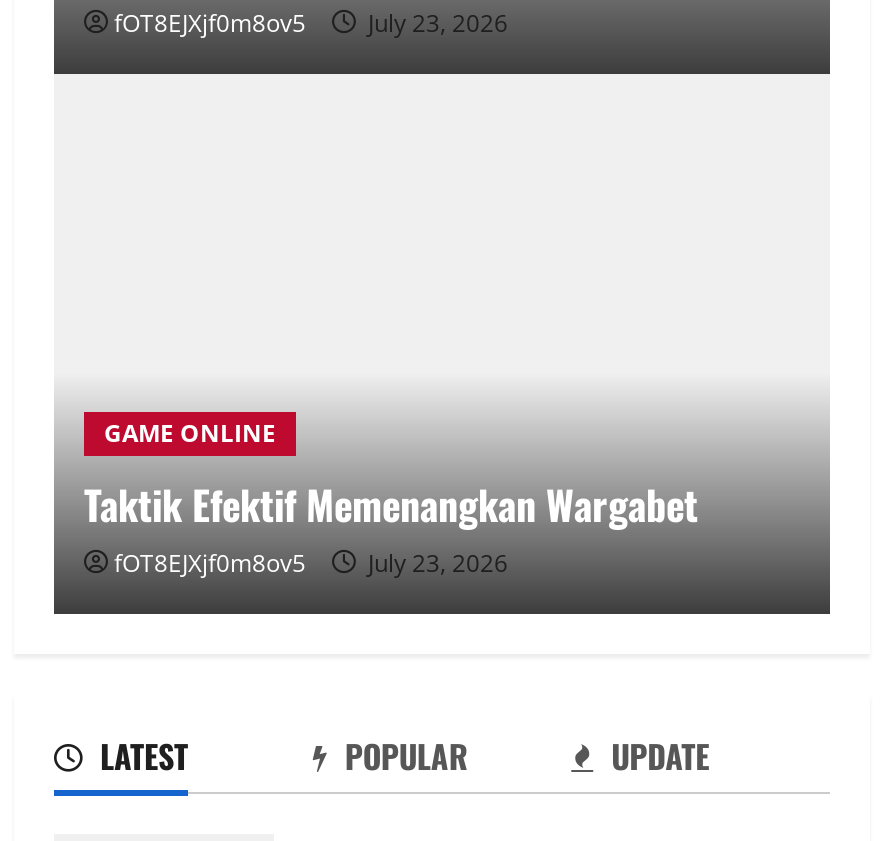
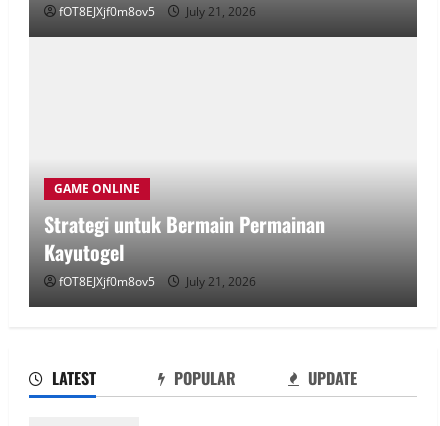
- fOT8EJXjf0m8ov5 July 23, 2026
+ fOT8EJXjf0m8ov5 July 21, 2026

moved up: GAME ONLINE

- Taktik Efektif Memenangkan Wargabet
+ Strategi untuk Bermain Permainan
+ Kayutogel

- fOT8EJXjf0m8ov5 July 23, 2026
+ fOT8EJXjf0m8ov5 July 21, 2026
